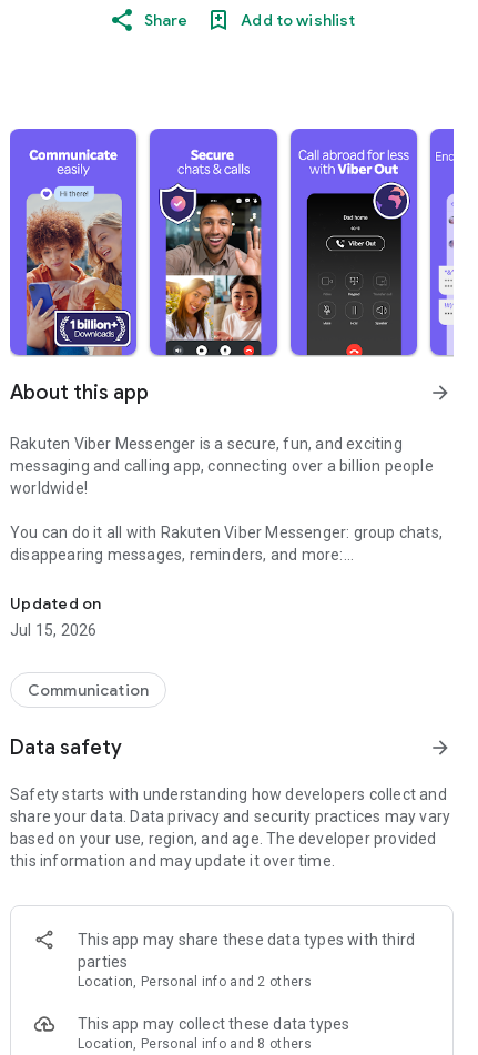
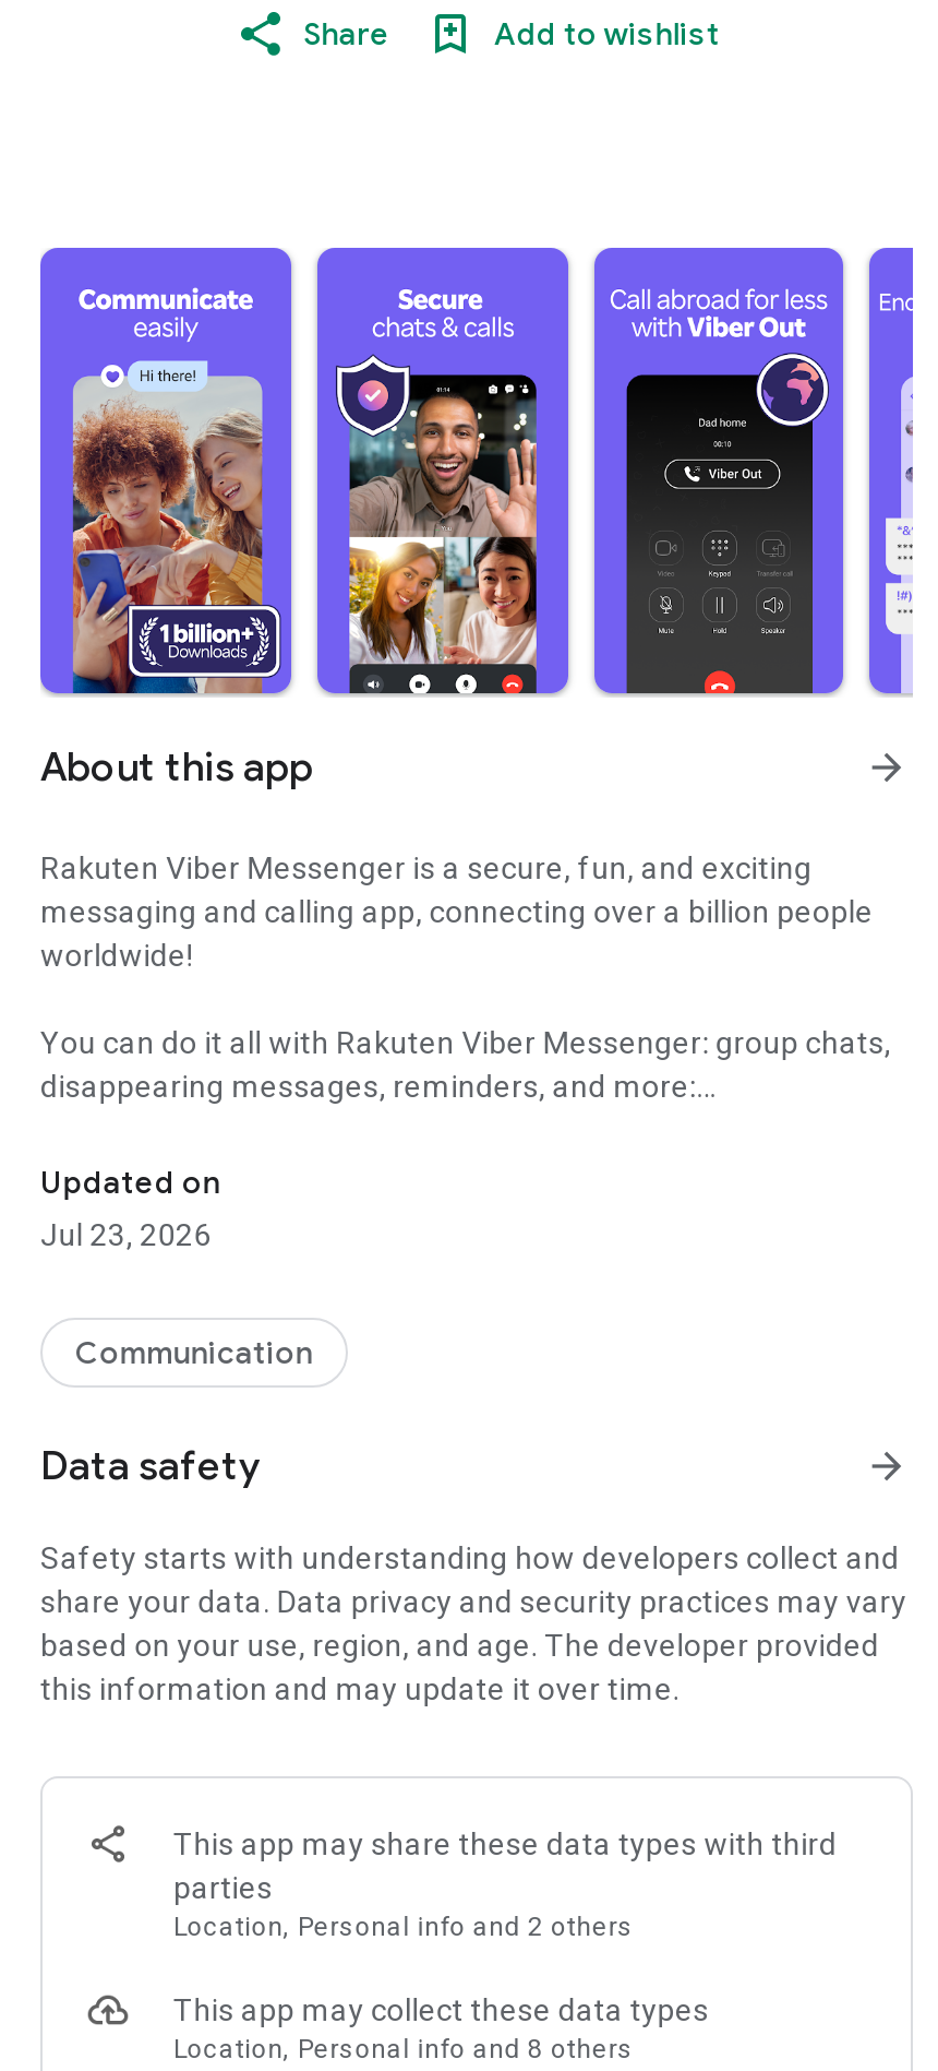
- Jul 15, 2026
+ Jul 23, 2026
